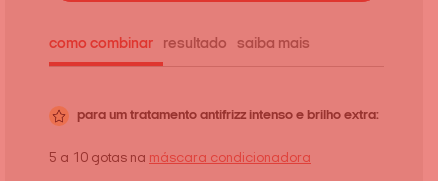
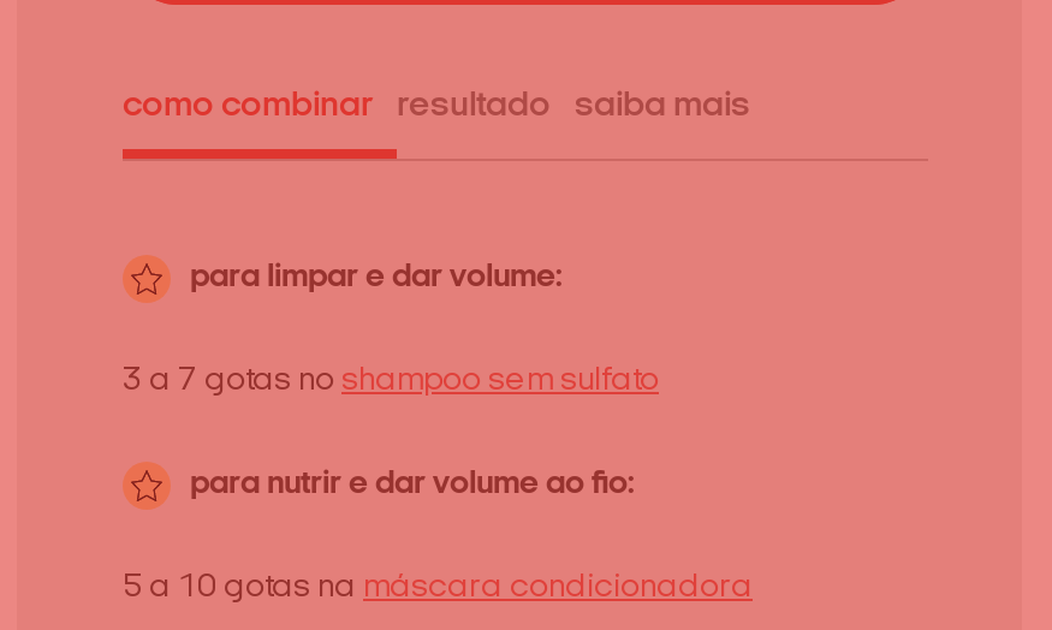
- para um tratamento antifrizz intenso e brilho extra:
+ para limpar e dar volume:
+ 3 a 7 gotas no shampoo sem sulfato
+ para nutrir e dar volume ao fio:
